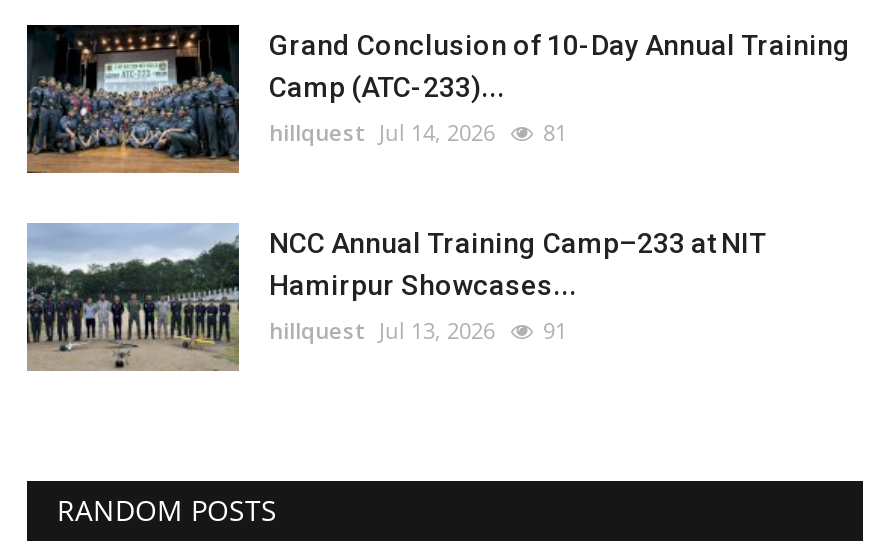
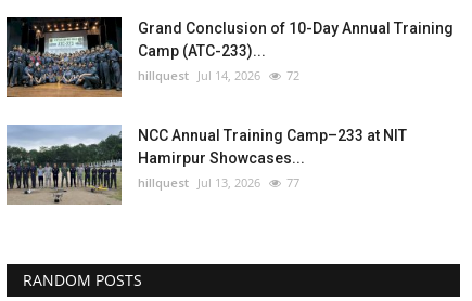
- hillquest Jul 14, 2026 81
+ hillquest Jul 14, 2026 72

- hillquest Jul 13, 2026 91
+ hillquest Jul 13, 2026 77
